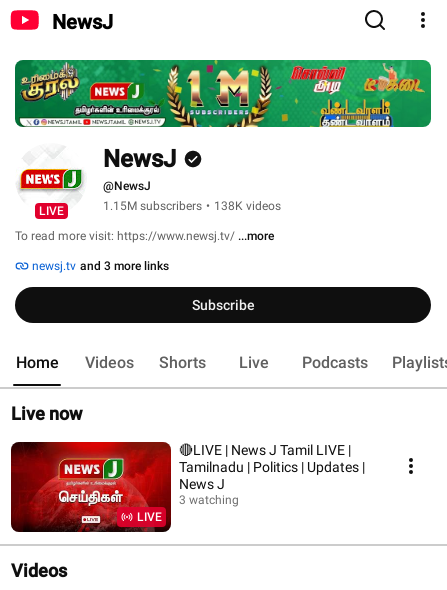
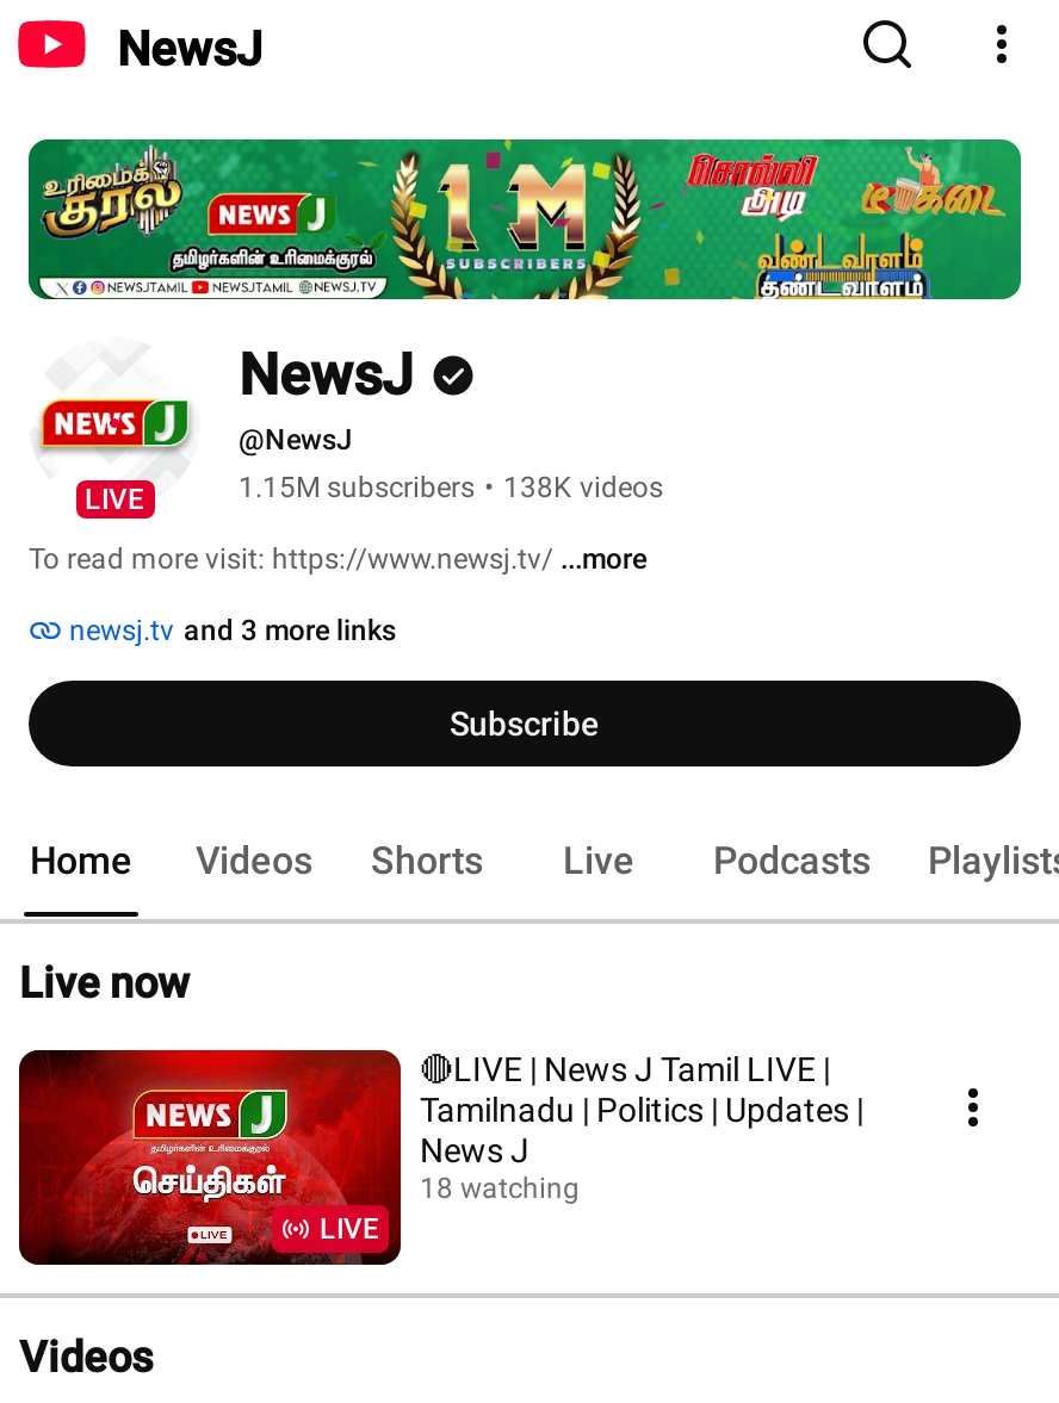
- 3 watching
+ 18 watching
